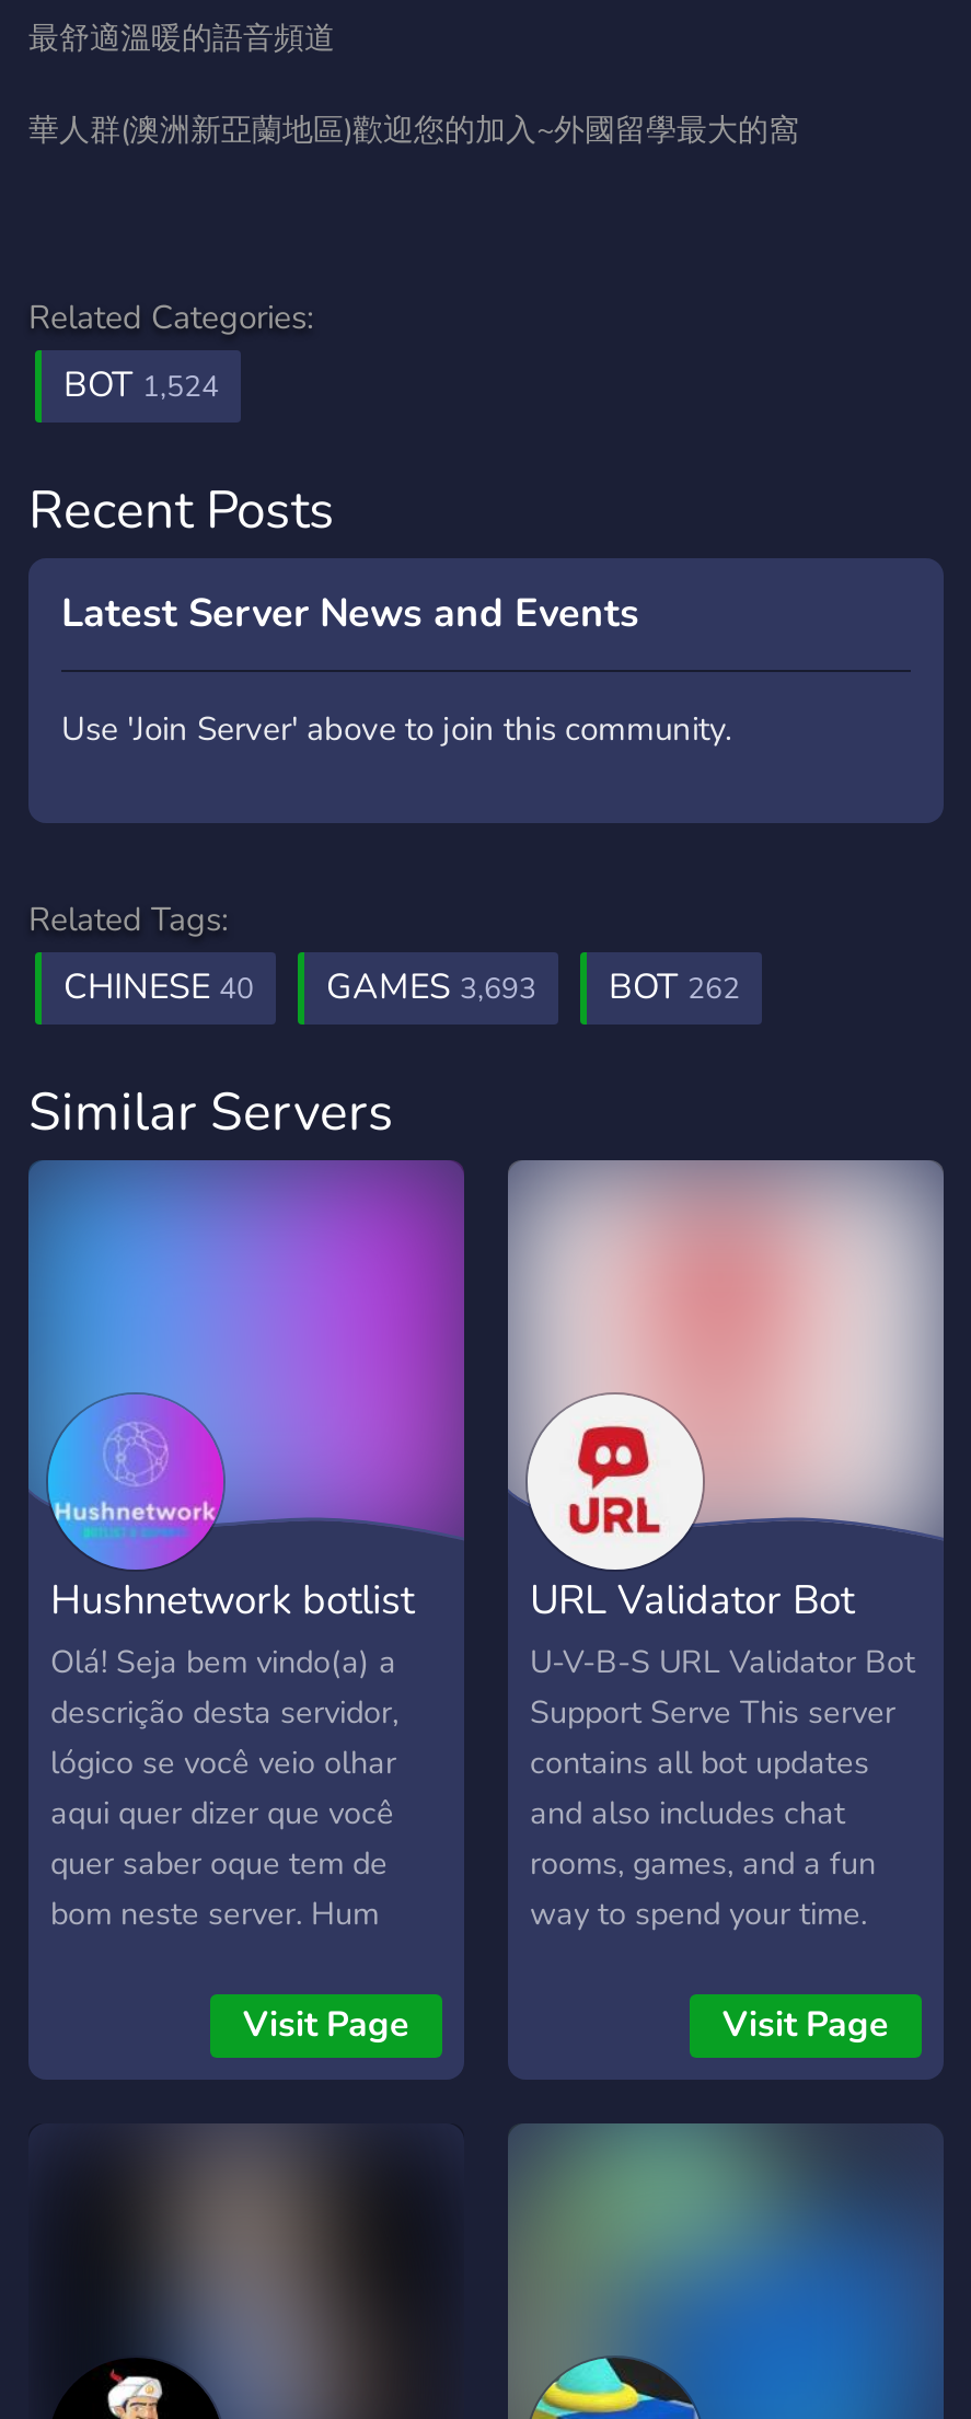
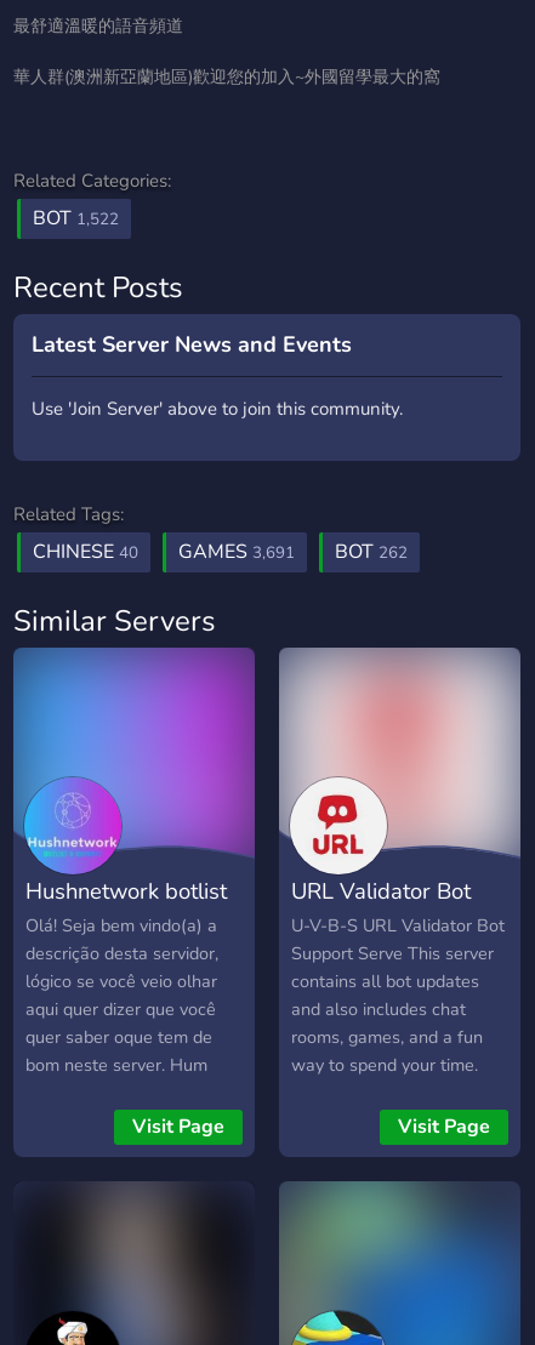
- BOT 1,524
+ BOT 1,522

- CHINESE 40 GAMES 3,693 BOT 262
+ CHINESE 40 GAMES 3,691 BOT 262
